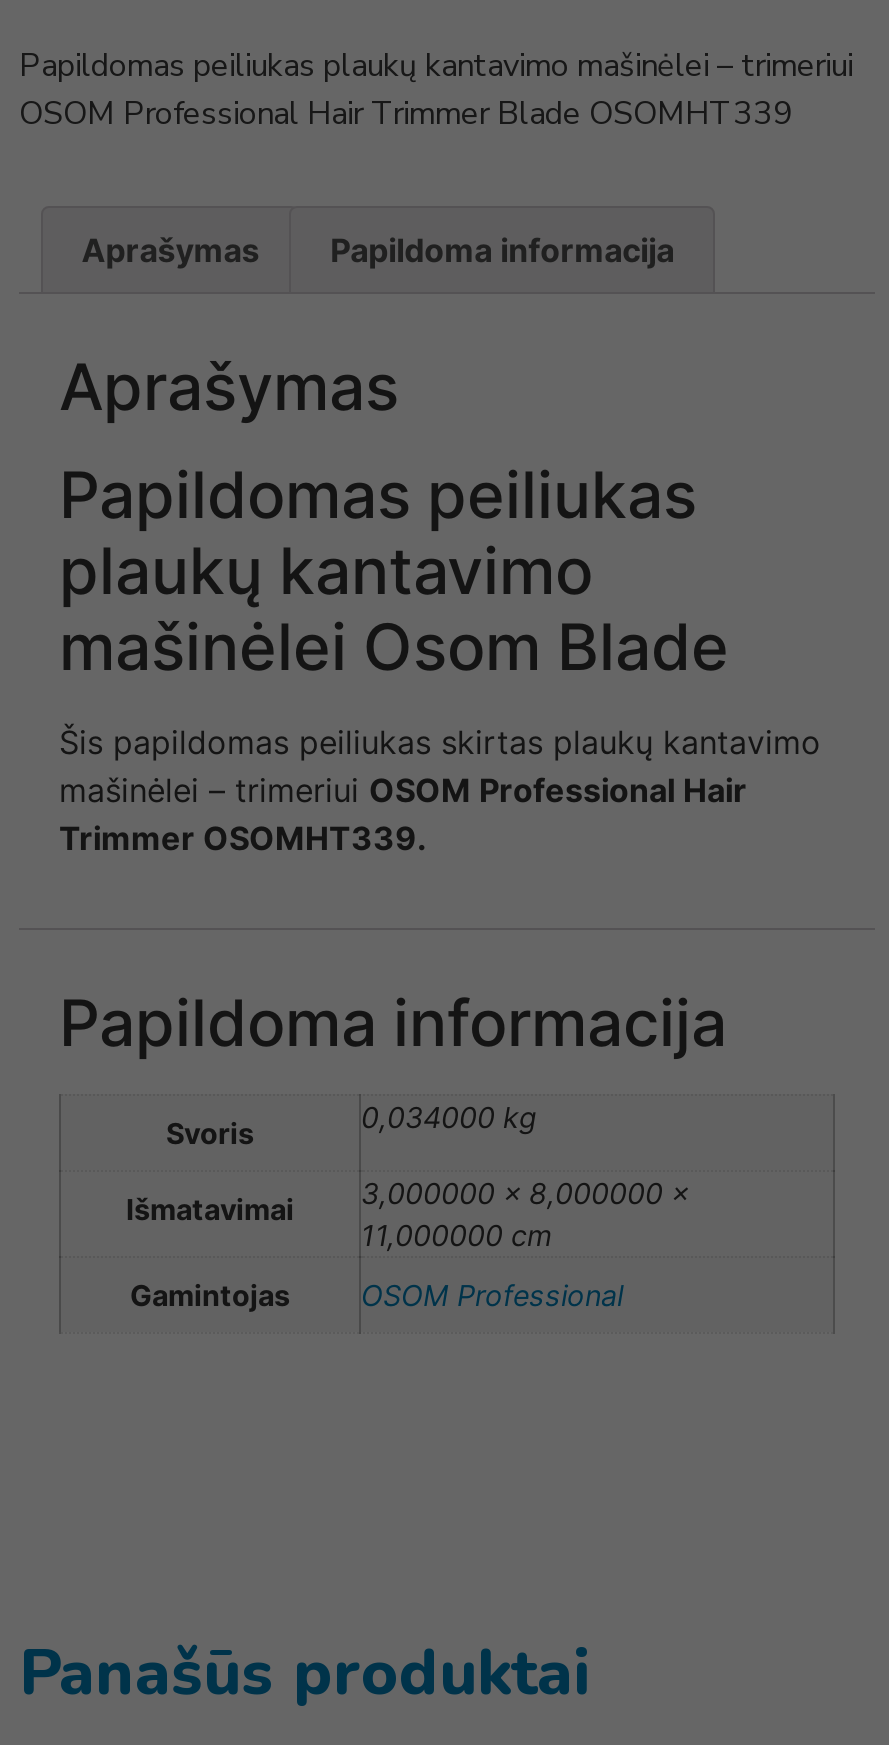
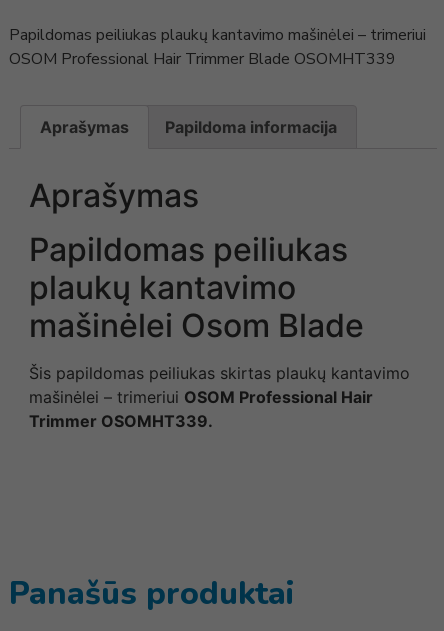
- Papildoma informacija
- Svoris
- 0,034000 kg
- Išmatavimai
- 3,000000 × 8,000000 ×
- 11,000000 cm
- Gamintojas
- OSOM Professional
